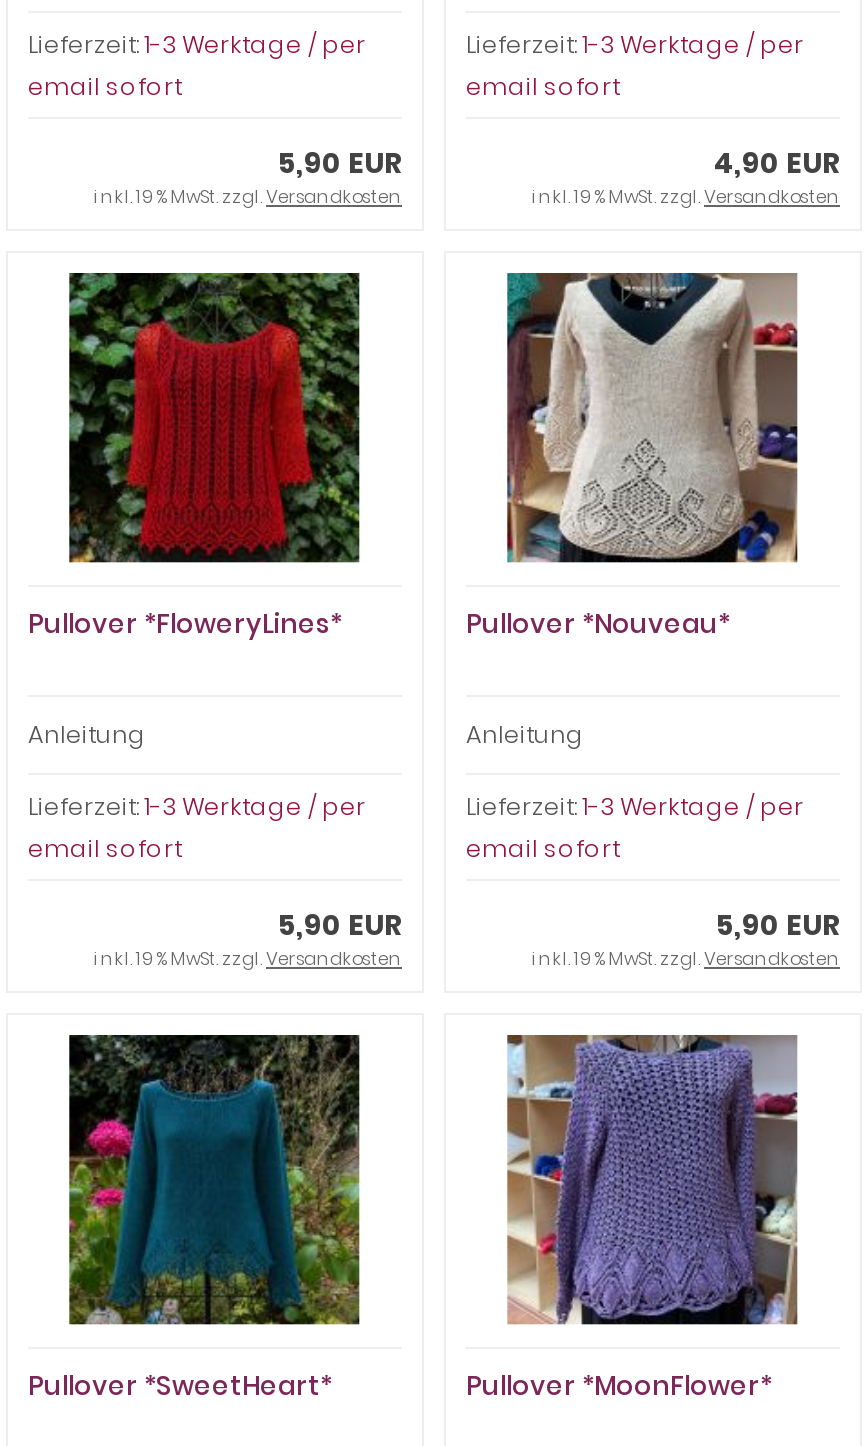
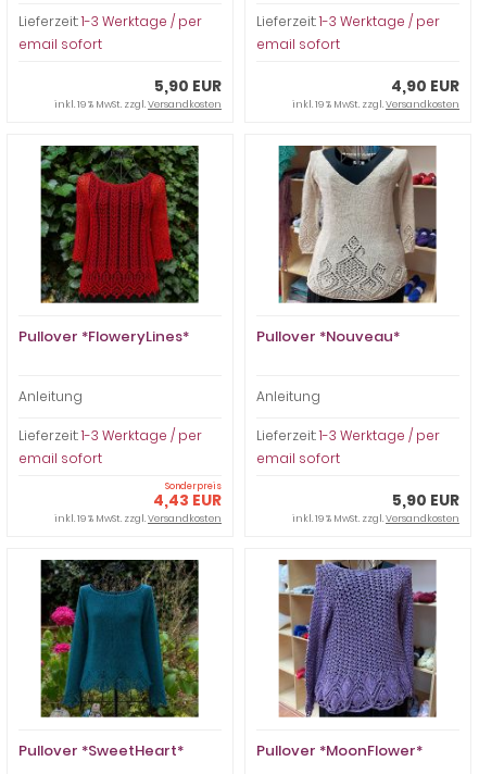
- 5,90 EUR
+ Sonderpreis
+ 4,43 EUR
